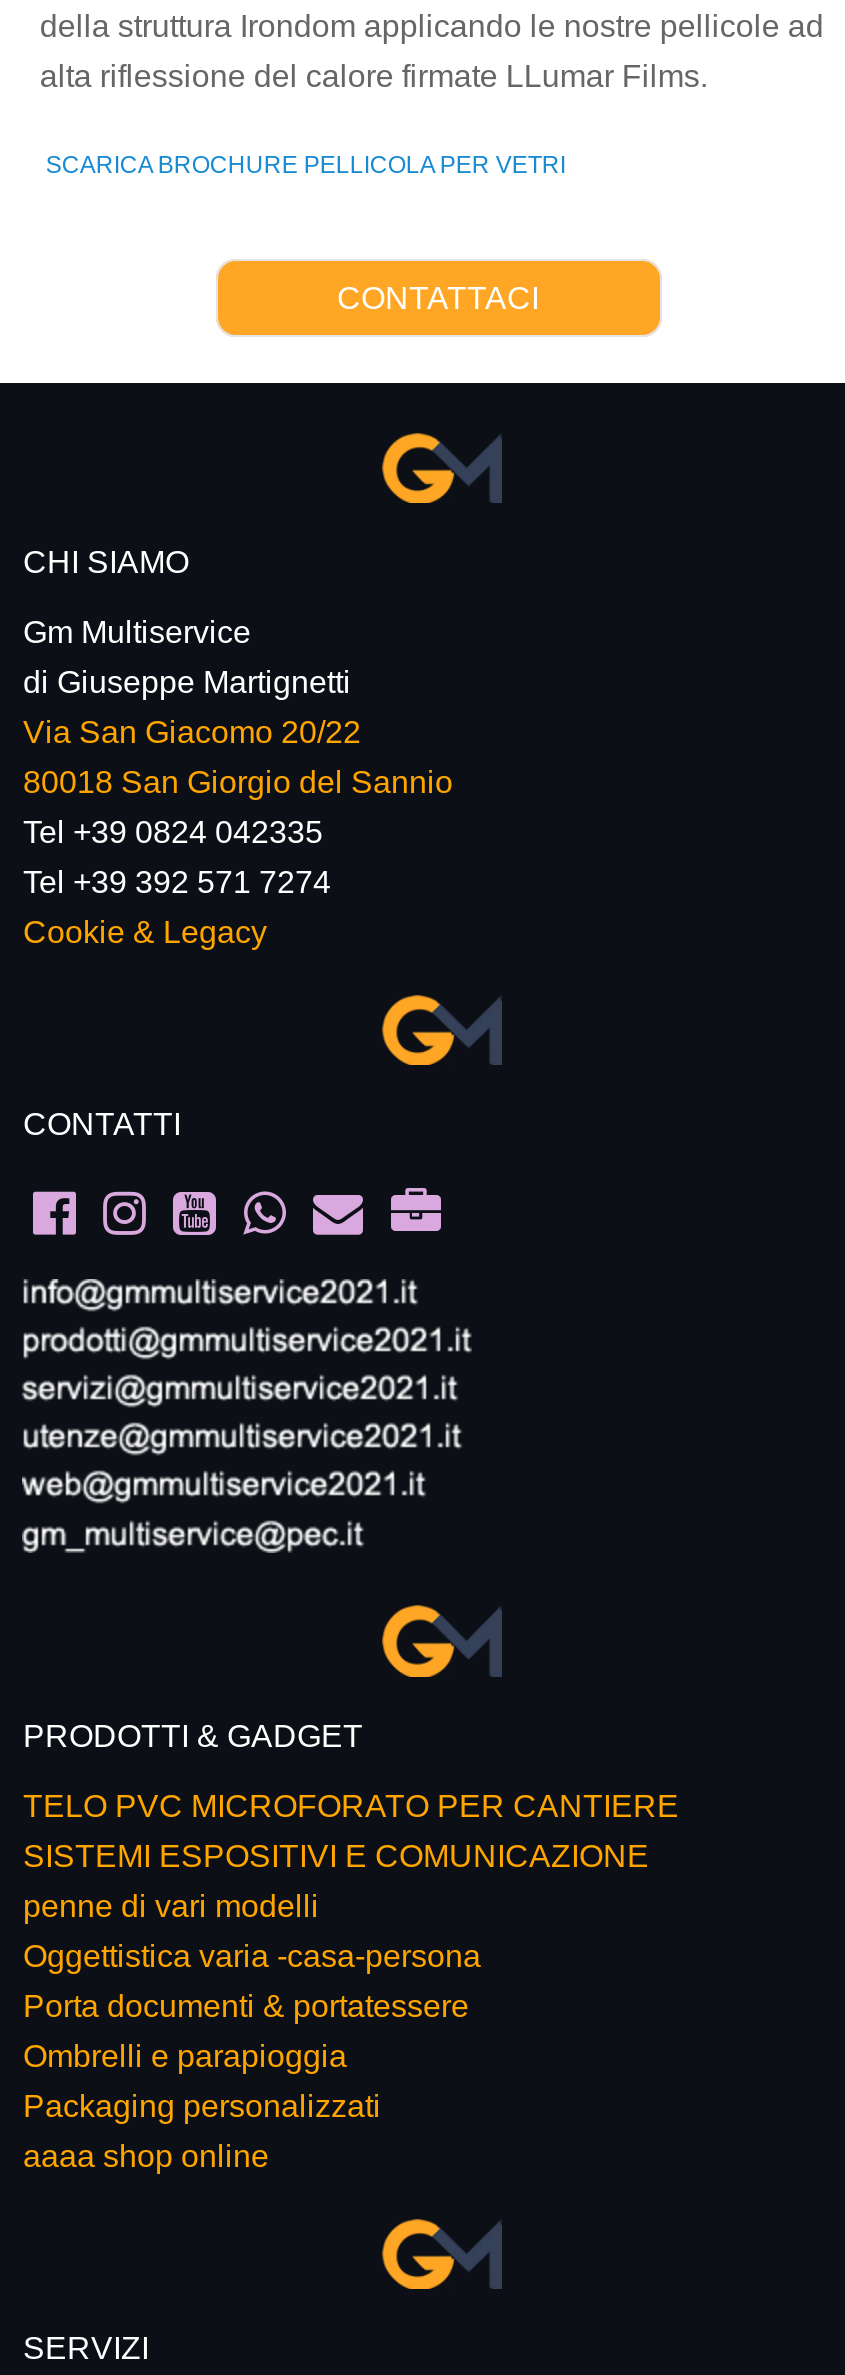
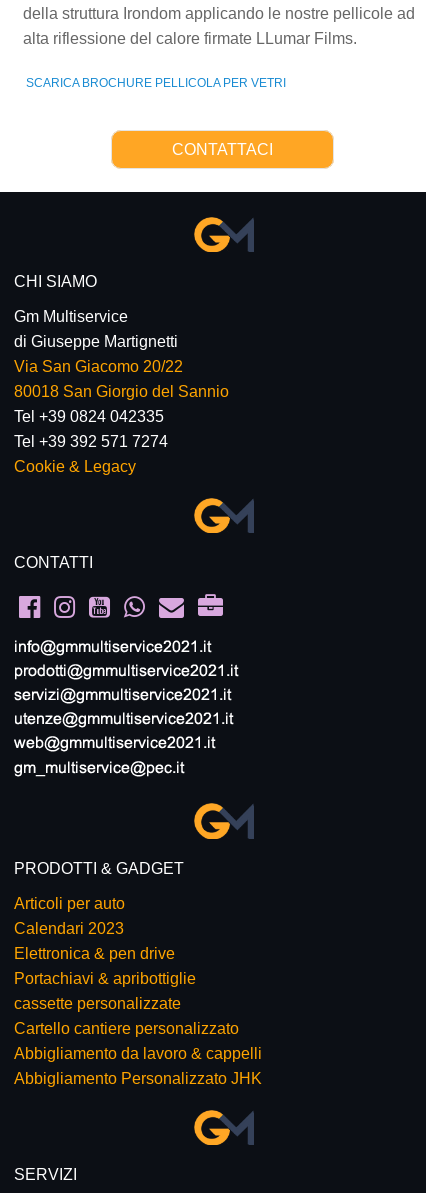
- TELO PVC MICROFORATO PER CANTIERE
+ Articoli per auto

- SISTEMI ESPOSITIVI E COMUNICAZIONE
+ Calendari 2023

- penne di vari modelli
+ Elettronica & pen drive

- Oggettistica varia -casa-persona
+ Portachiavi & apribottiglie

- Porta documenti & portatessere
+ cassette personalizzate

- Ombrelli e parapioggia
+ Cartello cantiere personalizzato

- Packaging personalizzati
+ Abbigliamento da lavoro & cappelli

- aaaa shop online
+ Abbigliamento Personalizzato JHK
